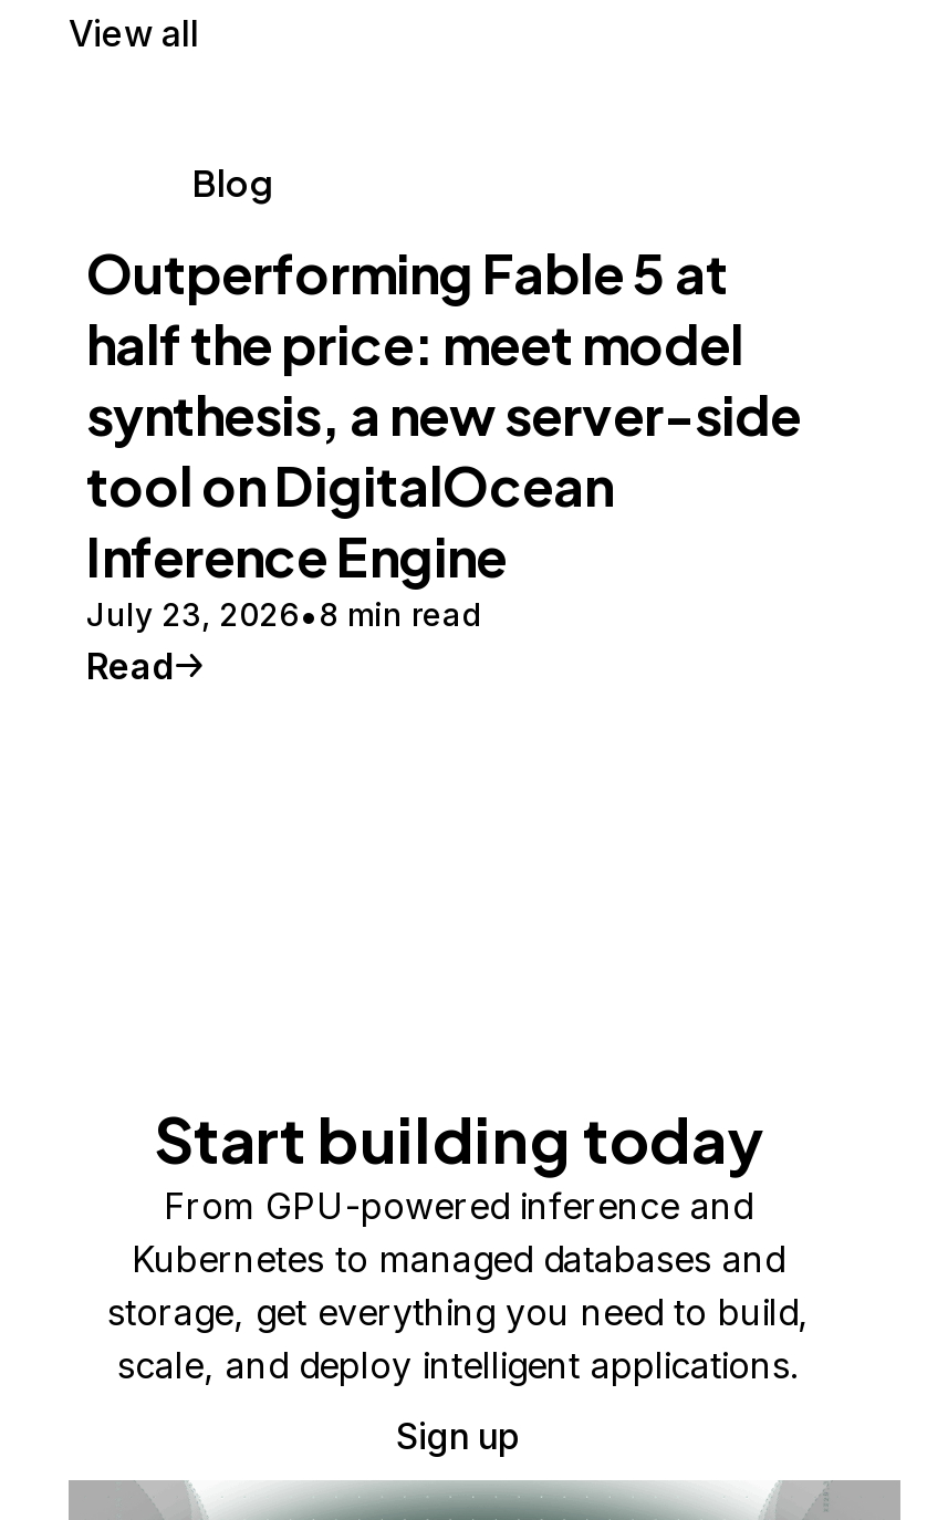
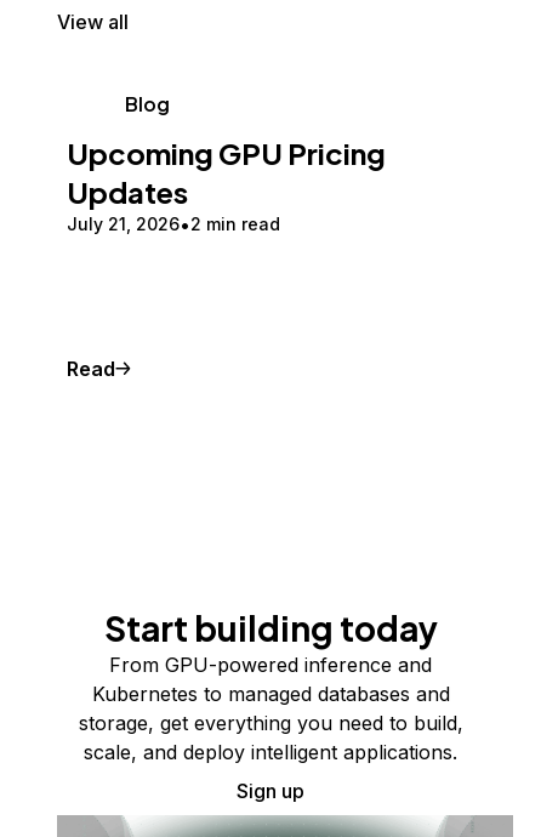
- Outperforming Fable 5 at
- half the price: meet model
- synthesis, a new server-side
- tool on DigitalOcean
- Inference Engine
- July 23, 2026 8 min read
+ Upcoming GPU Pricing
+ Updates
+ July 21, 2026 2 min read
